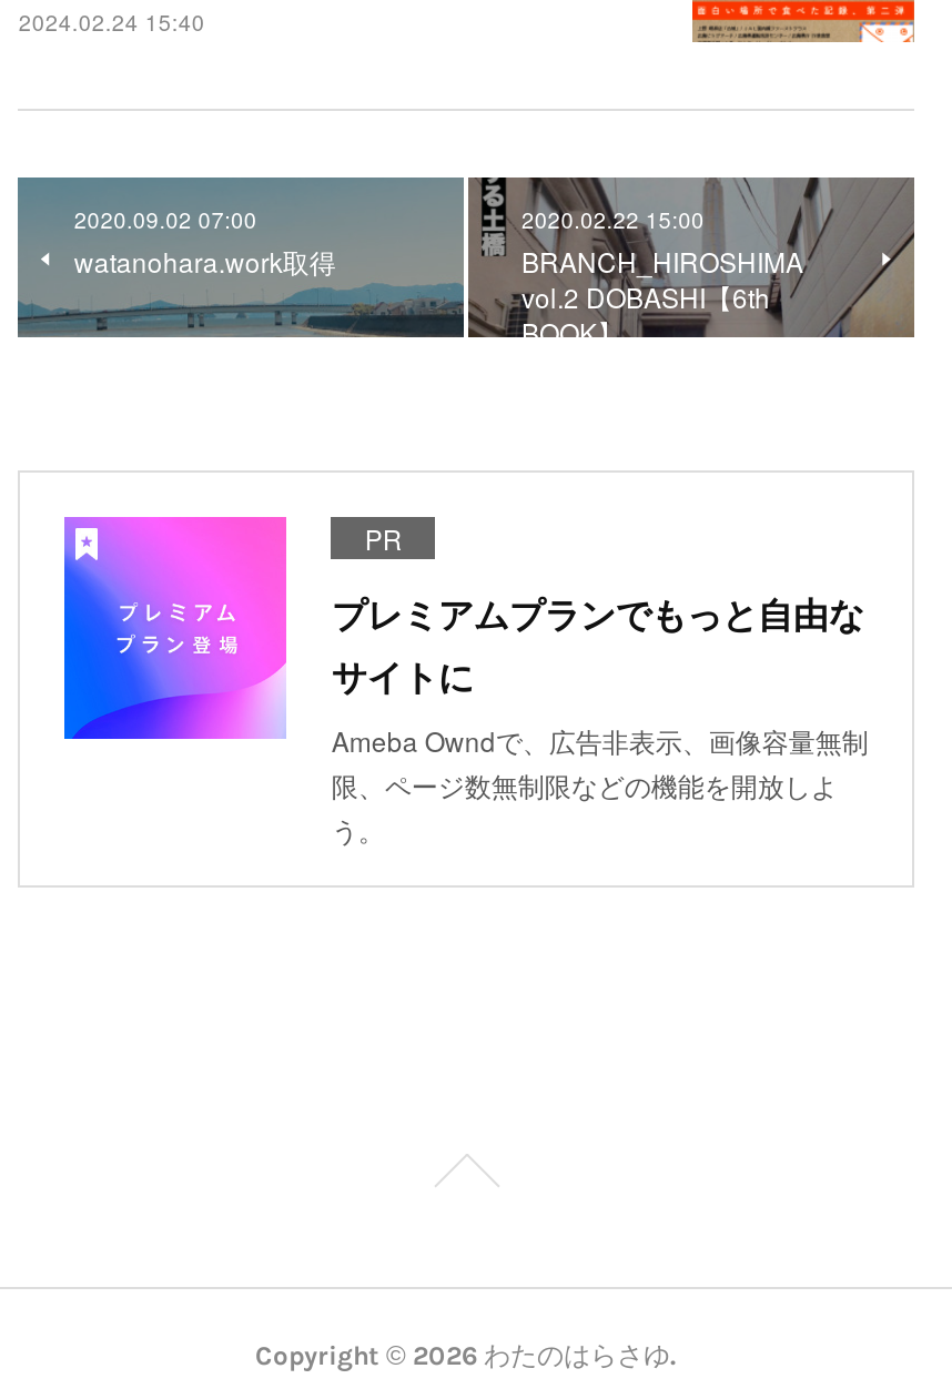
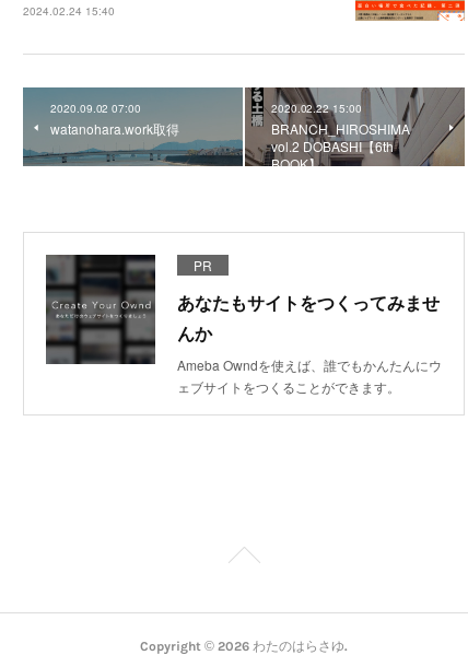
- [image]
- プレミアムプランでもっと自由な
- サイトに
- Ameba Owndで、広告非表示、画像容量無制
- 限、ページ数無制限などの機能を開放しよ
- う。
+ [image]
+ あなたもサイトをつくってみませ
+ んか
+ Ameba Owndを使えば、誰でもかんたんにウ
+ ェブサイトをつくることができます。
